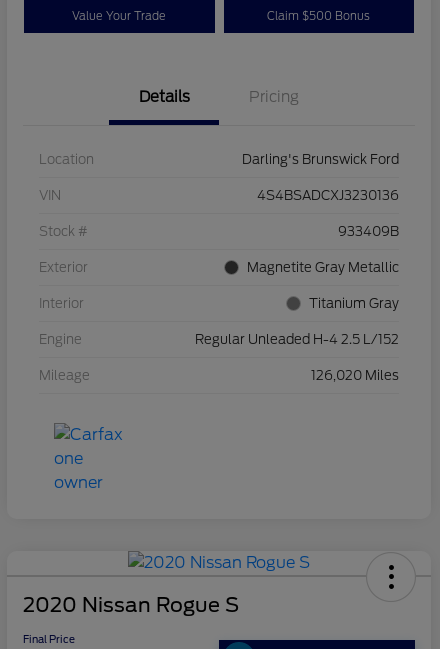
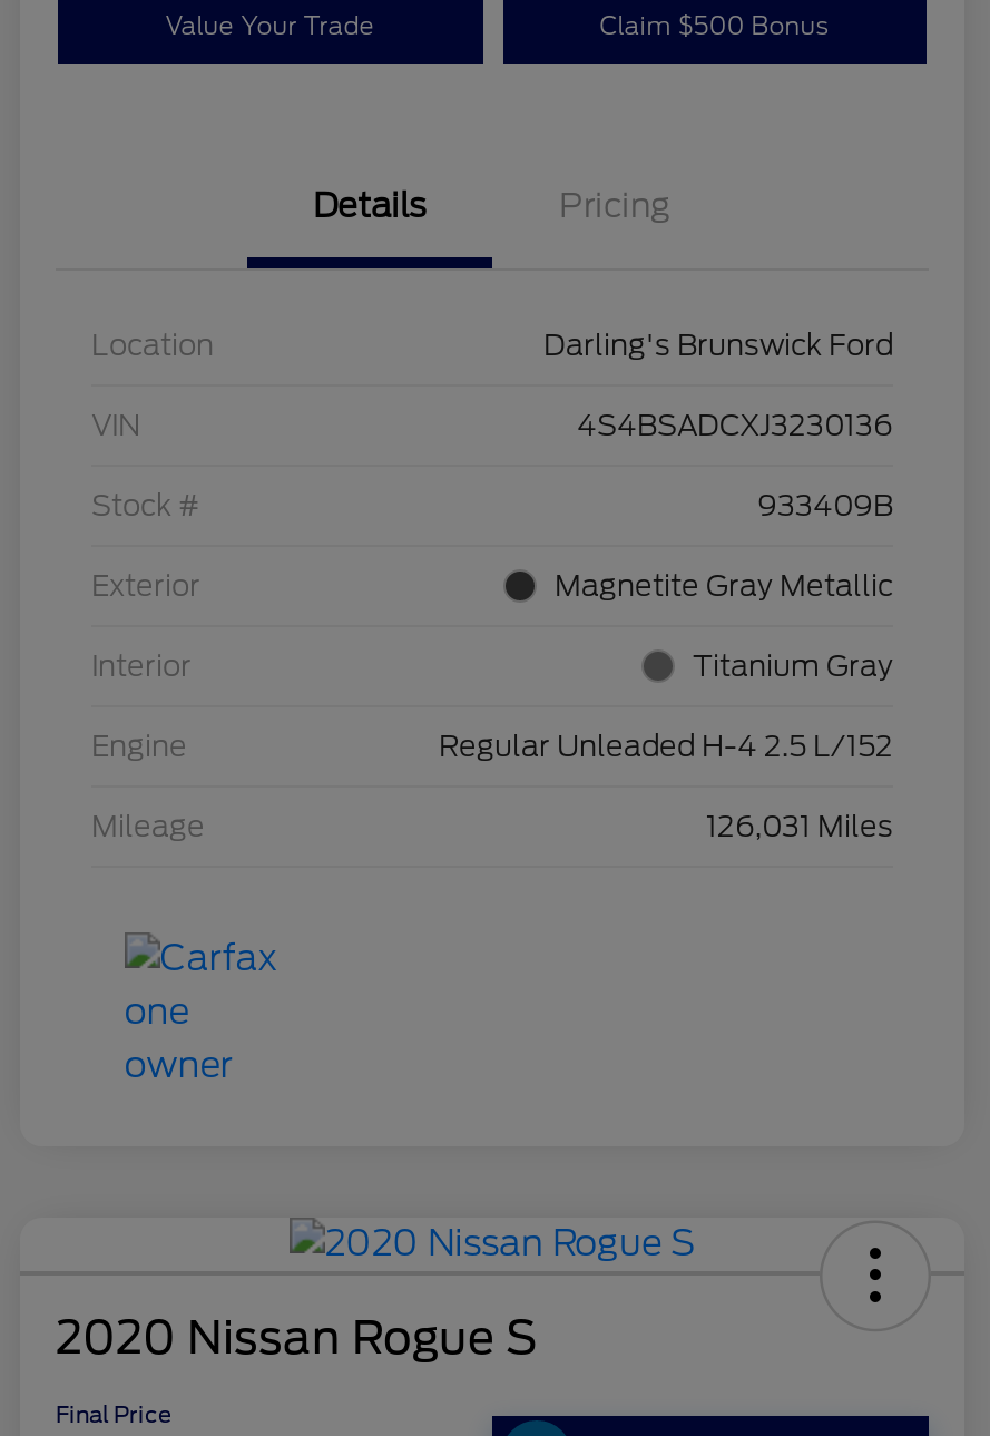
- 126,020 Miles
+ 126,031 Miles
